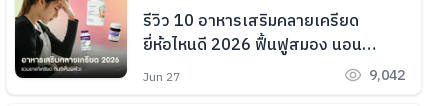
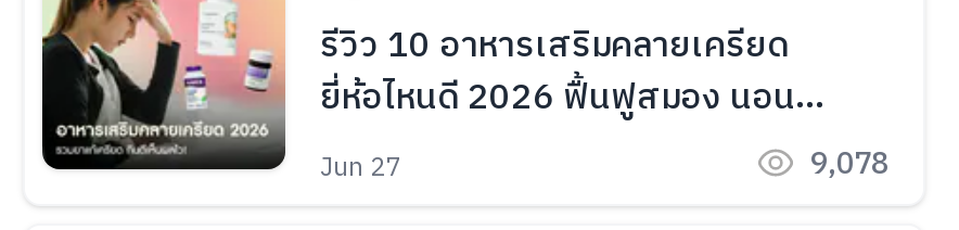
- 9,042
+ 9,078
